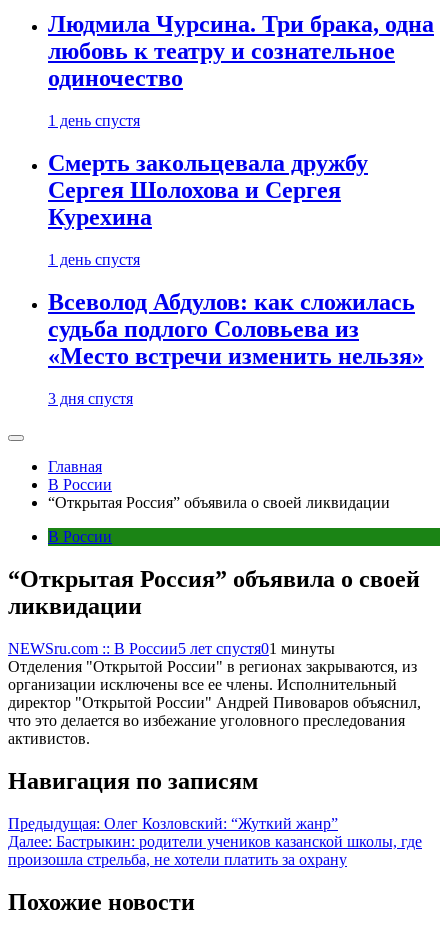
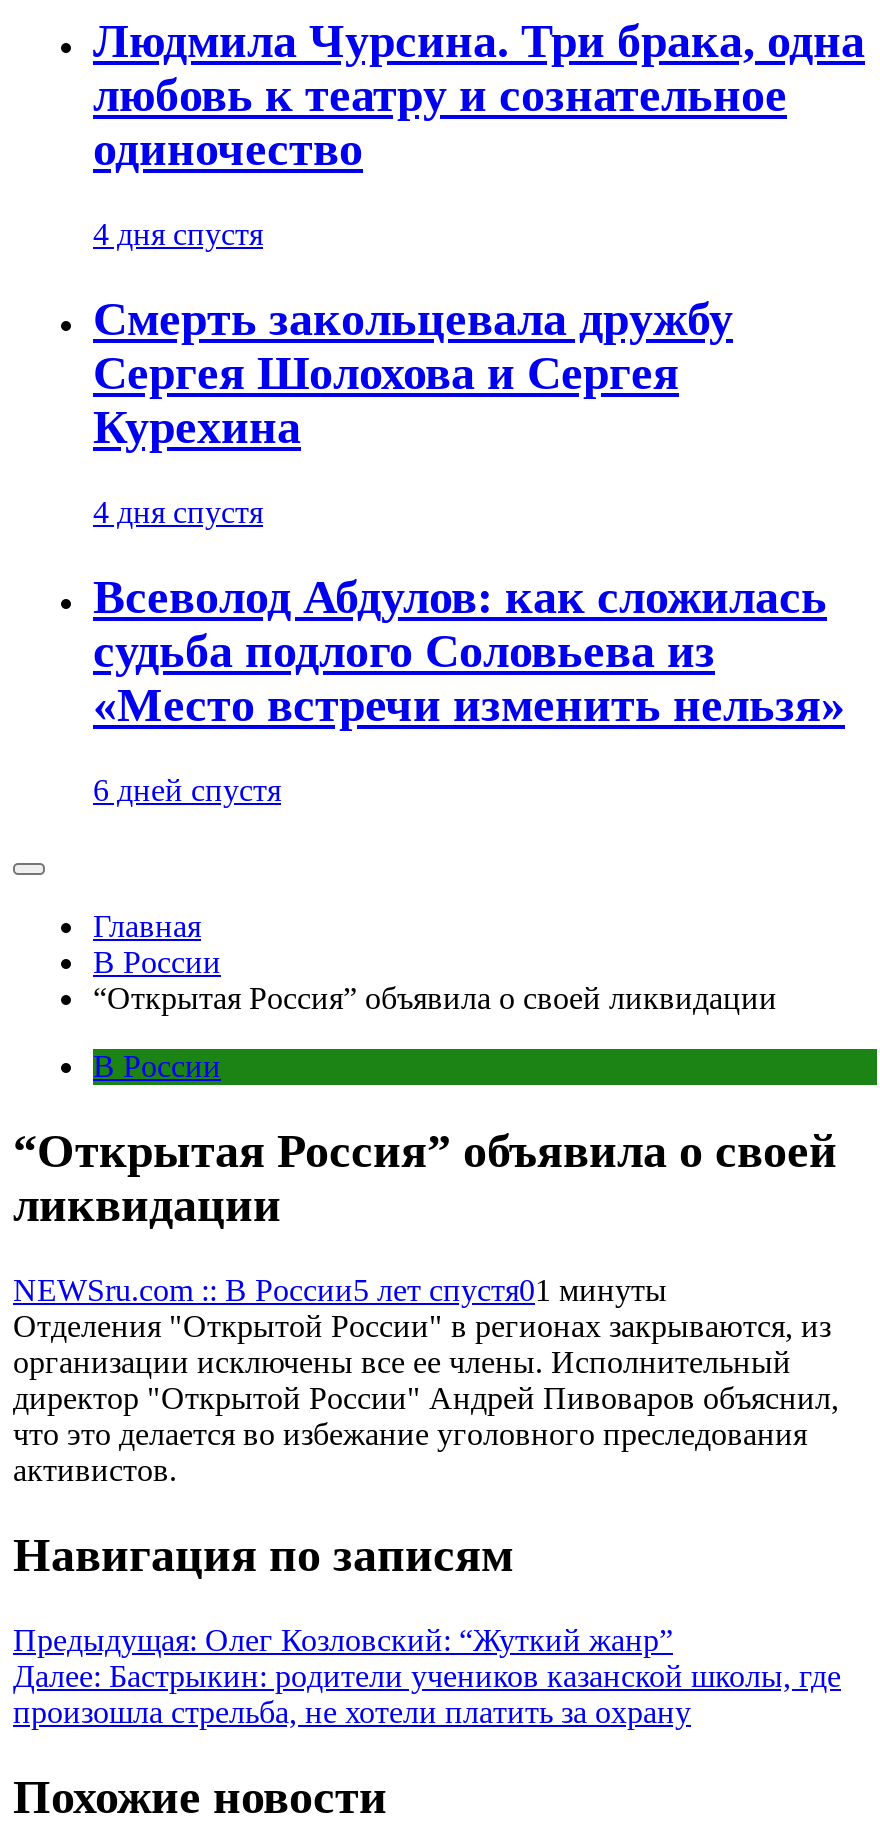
- 1 день спустя
+ 4 дня спустя

- 1 день спустя
+ 4 дня спустя

- 3 дня спустя
+ 6 дней спустя
